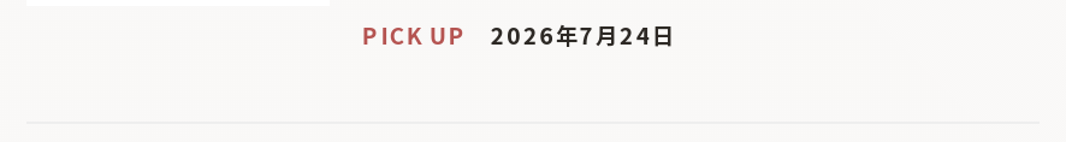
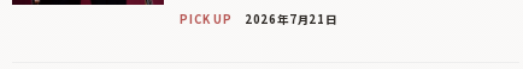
- PICK UP 2026年7月24日
+ PICK UP 2026年7月21日
